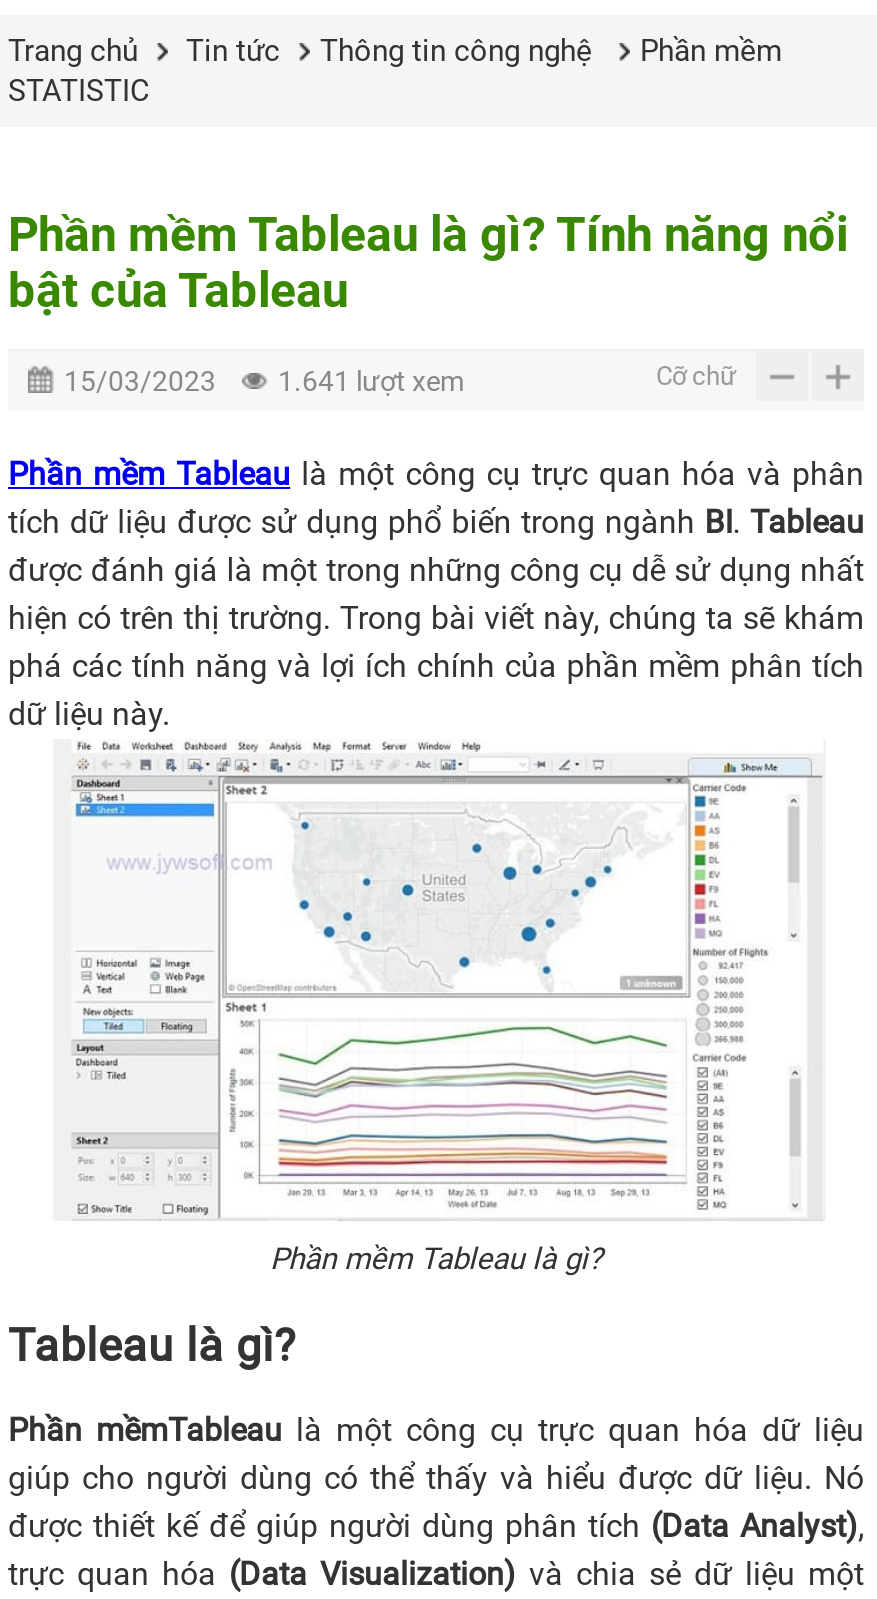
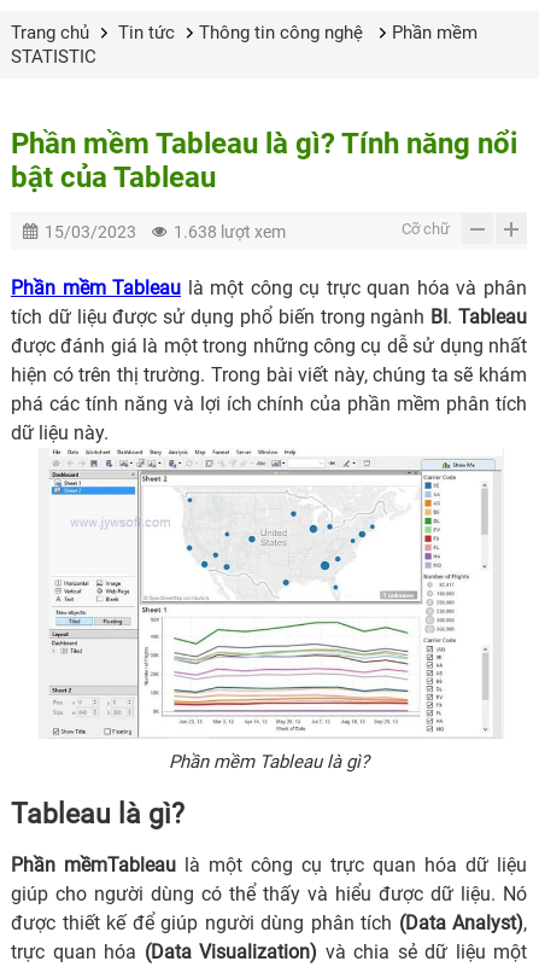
- 15/03/2023 1.641 lượt xem
+ 15/03/2023 1.638 lượt xem
